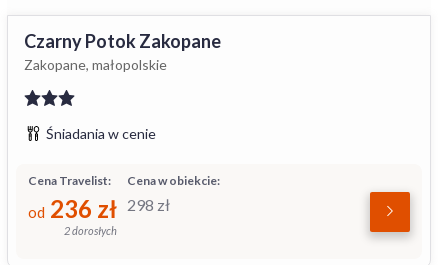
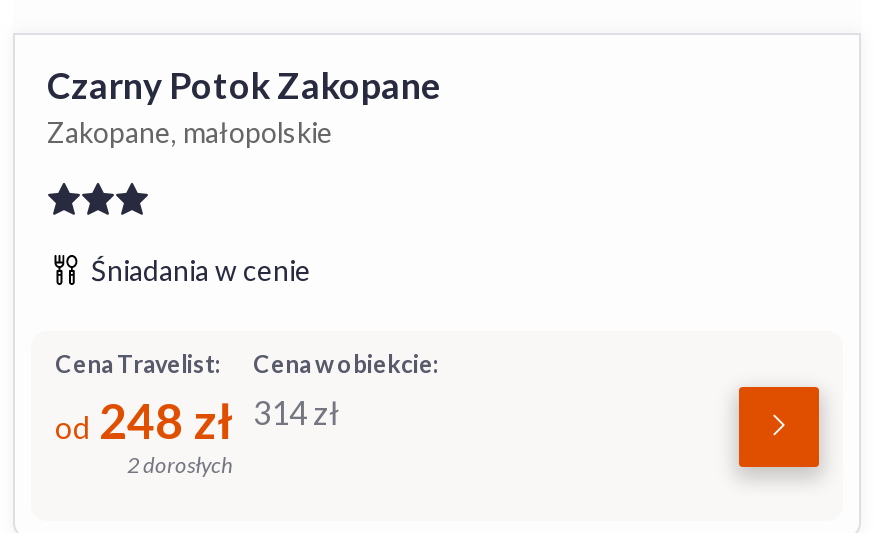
- od 236 zł
+ od 248 zł

- 298 zł
+ 314 zł
